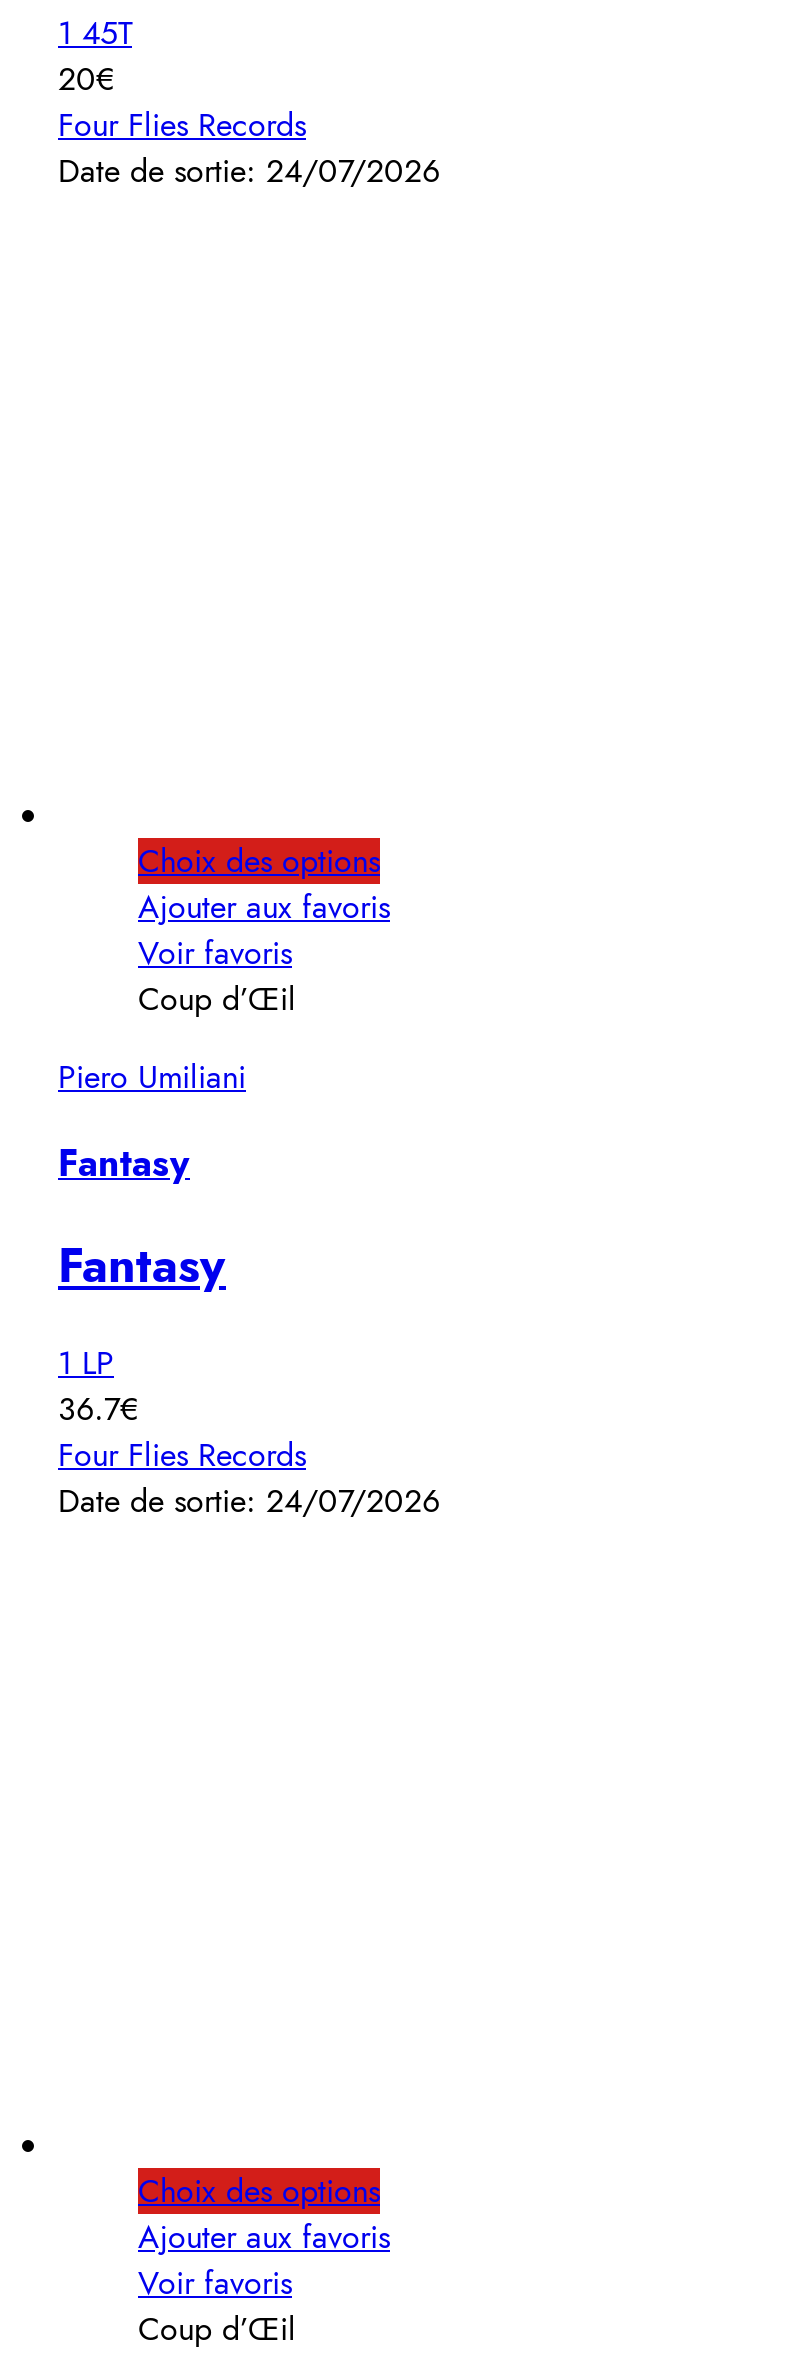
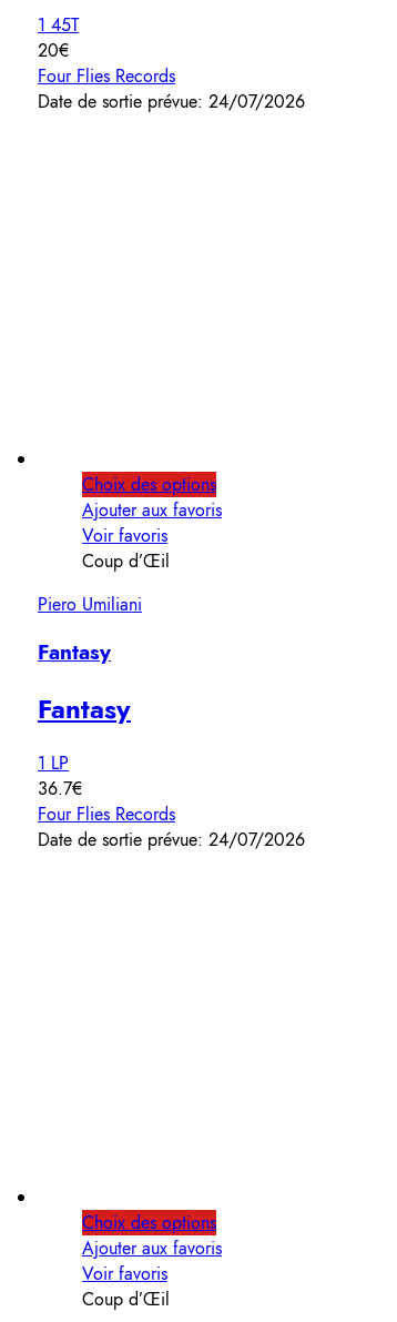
- Date de sortie: 24/07/2026
+ Date de sortie prévue: 24/07/2026

- Date de sortie: 24/07/2026
+ Date de sortie prévue: 24/07/2026
